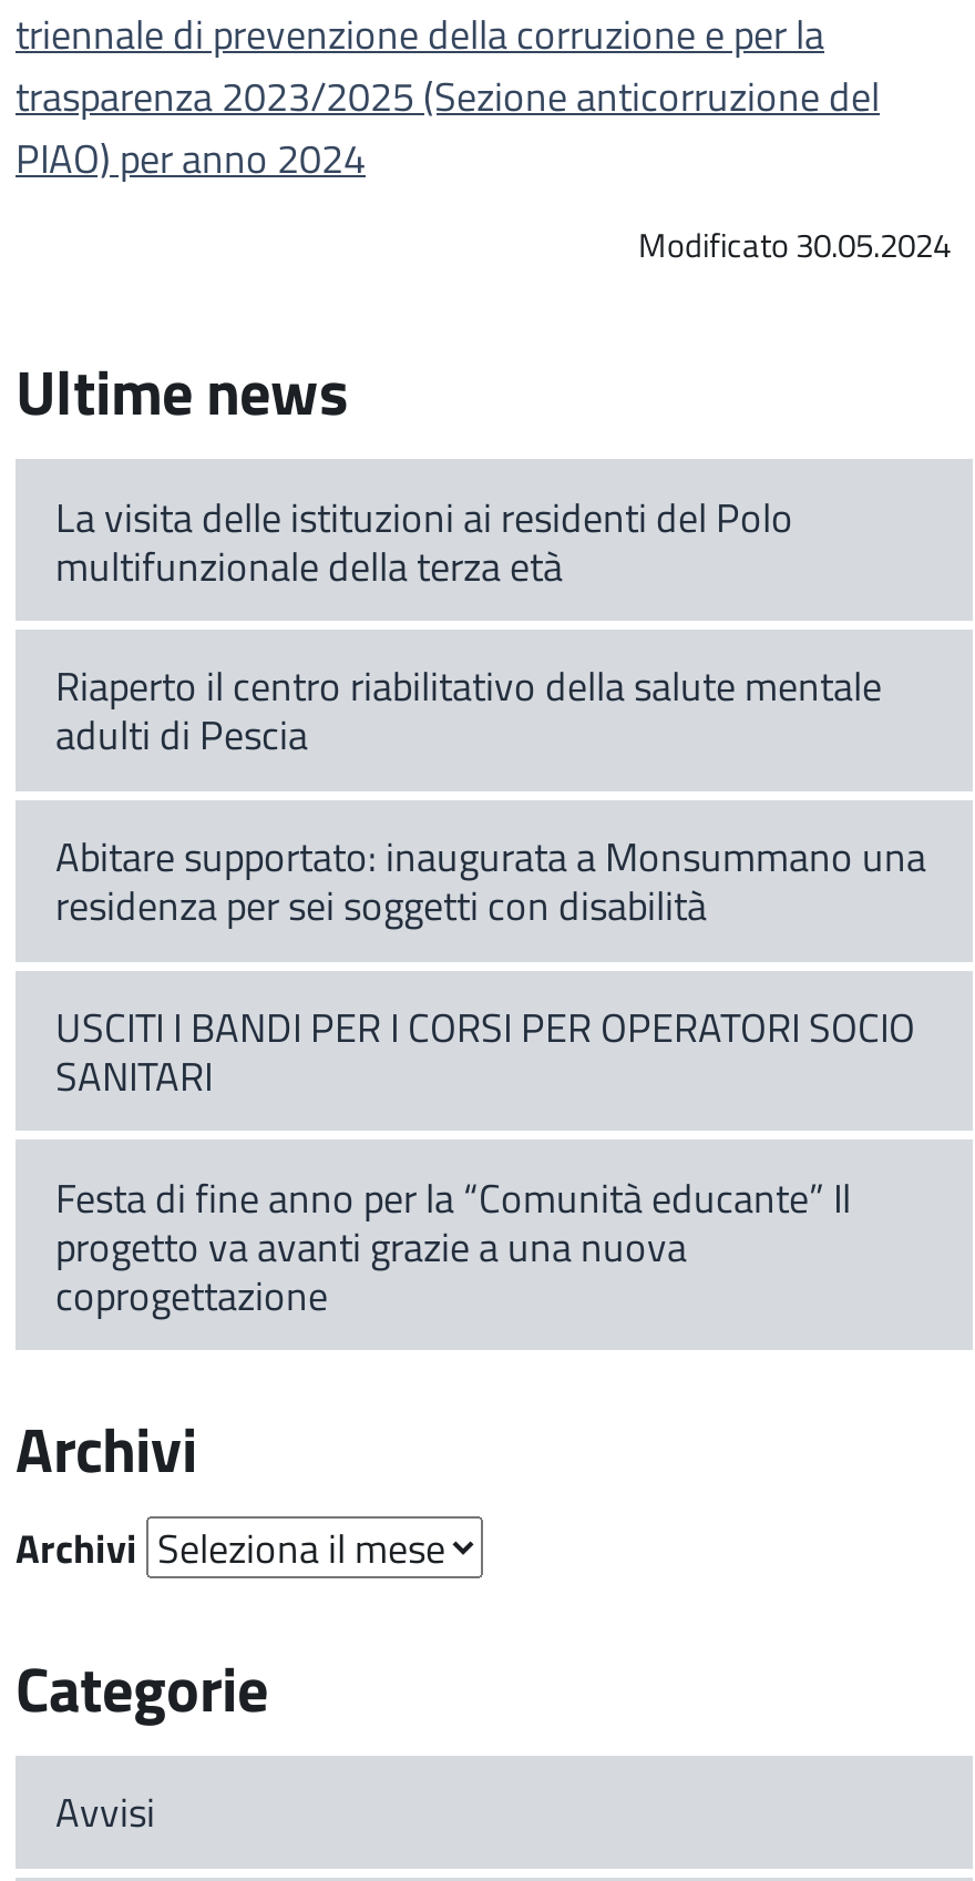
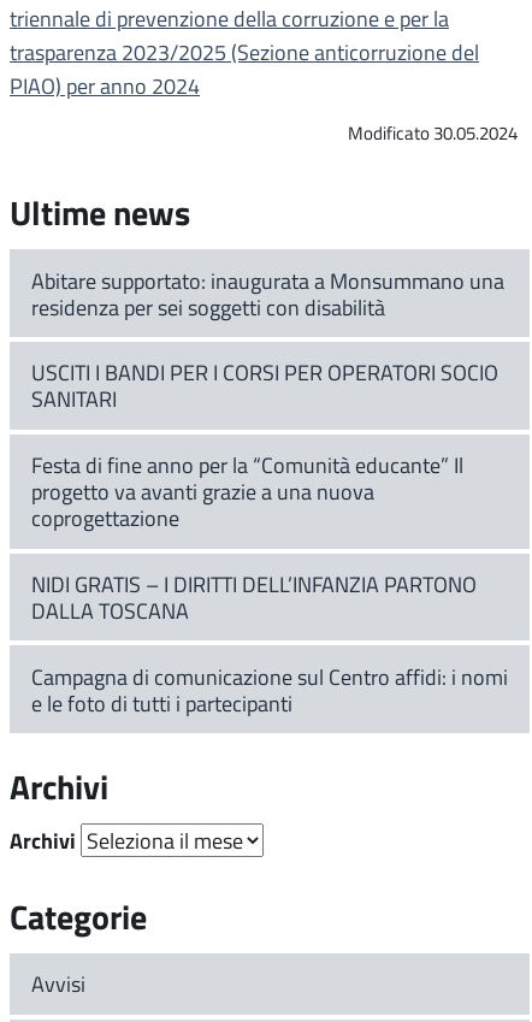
- La visita delle istituzioni ai residenti del Polo
- multifunzionale della terza età
- Riaperto il centro riabilitativo della salute mentale
- adulti di Pescia

moved up: Abitare supportato: inaugurata a Monsummano una | residenza per sei soggetti con disabilità | USCITI I BANDI PER I CORSI PER OPERATORI SOCIO | SANITARI | Festa di fine anno per la “Comunità educante” Il | progetto va avanti grazie a una nuova | coprogettazione

+ NIDI GRATIS – I DIRITTI DELL’INFANZIA PARTONO
+ DALLA TOSCANA
+ Campagna di comunicazione sul Centro affidi: i nomi
+ e le foto di tutti i partecipanti
